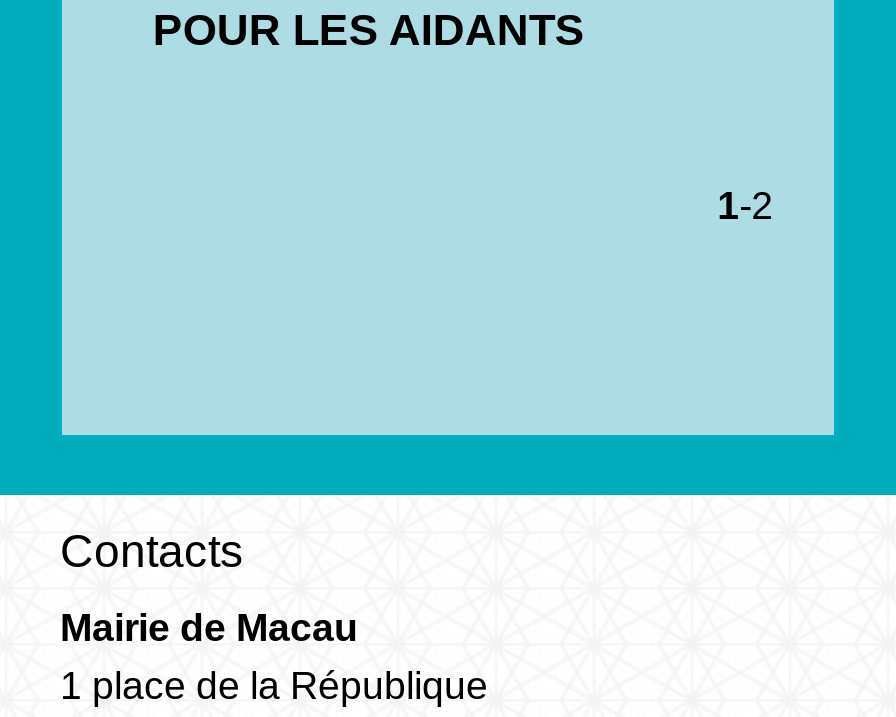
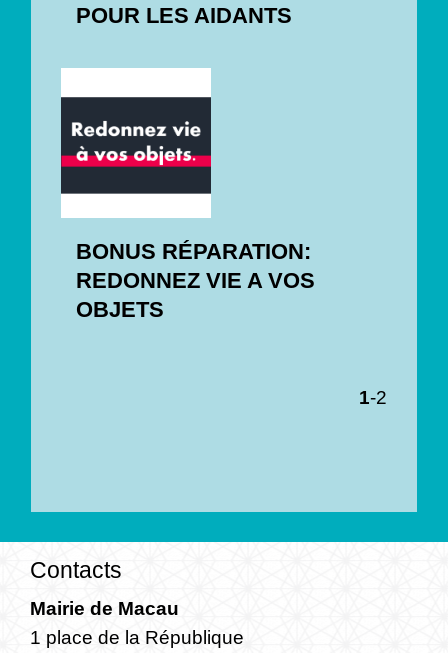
+ [image]
+ BONUS RÉPARATION:
+ REDONNEZ VIE A VOS
+ OBJETS
